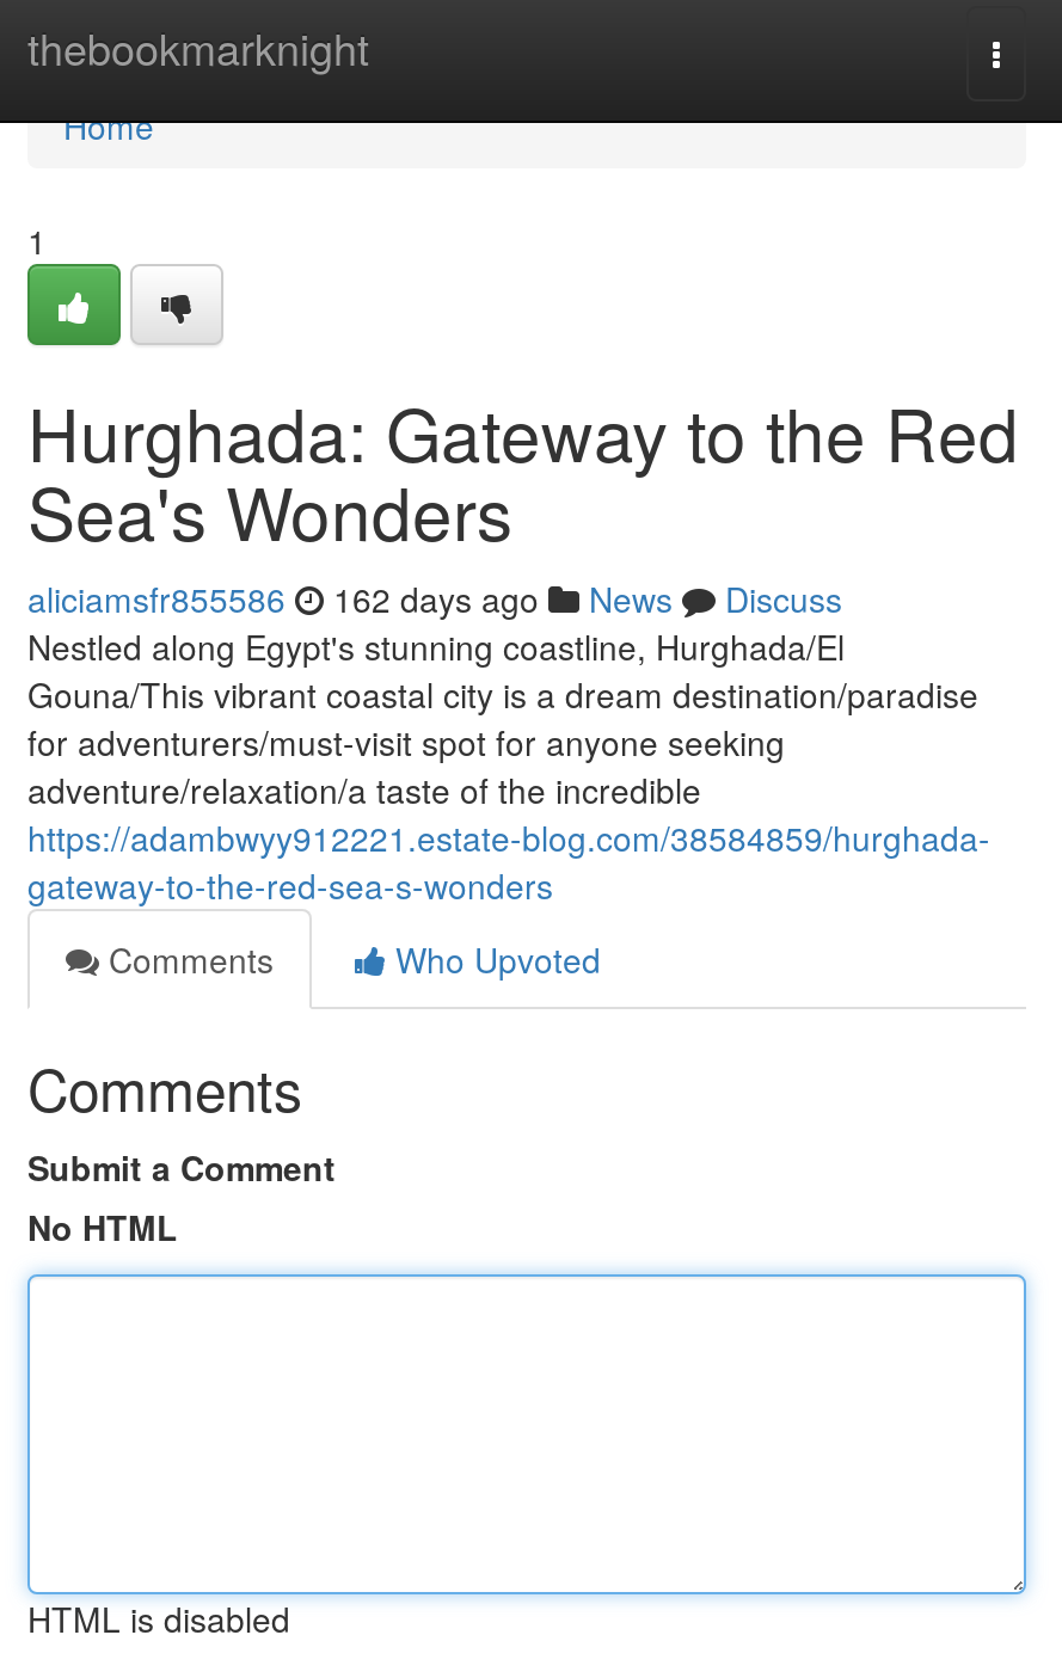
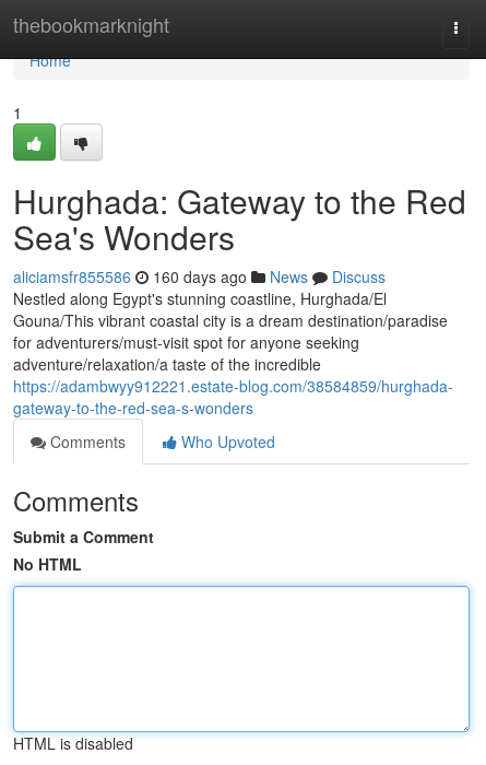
- aliciamsfr855586 162 days ago News Discuss
+ aliciamsfr855586 160 days ago News Discuss
